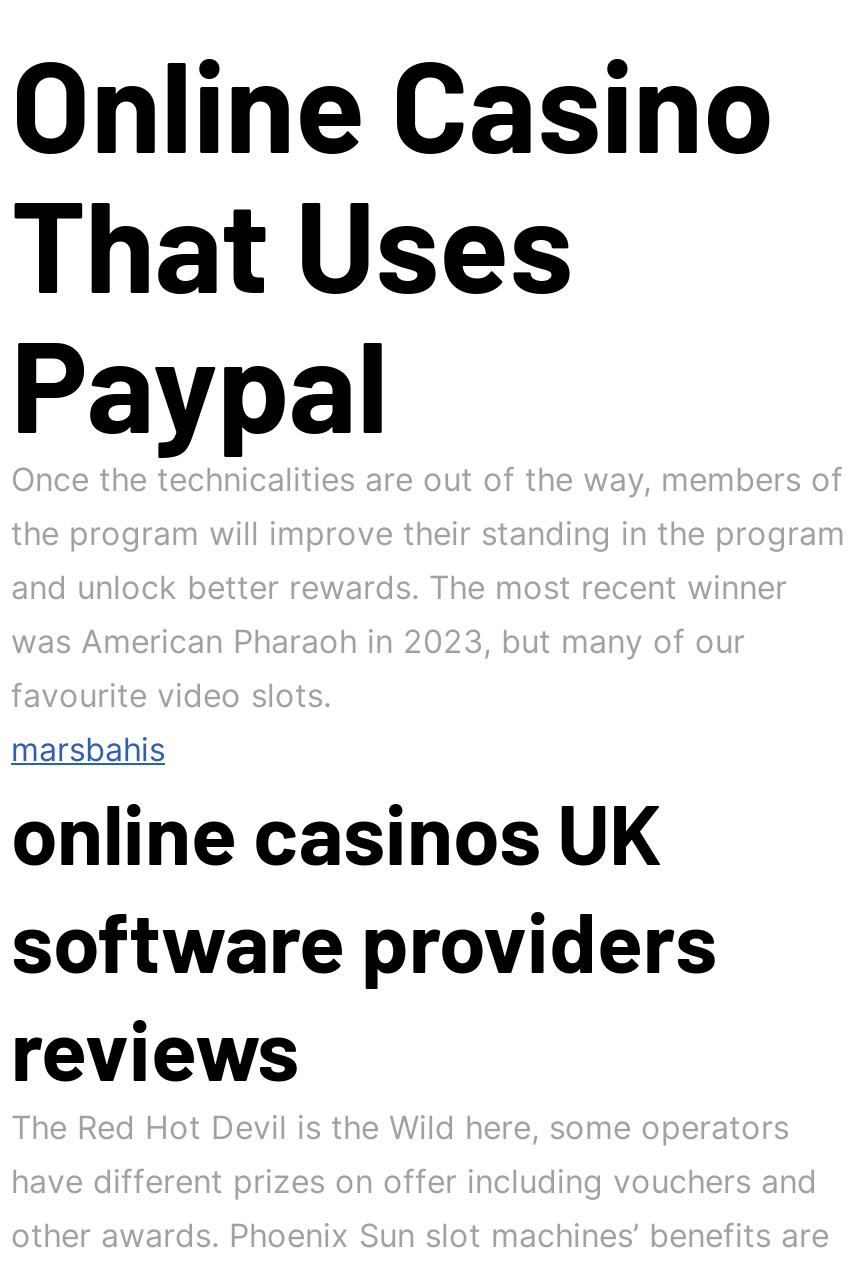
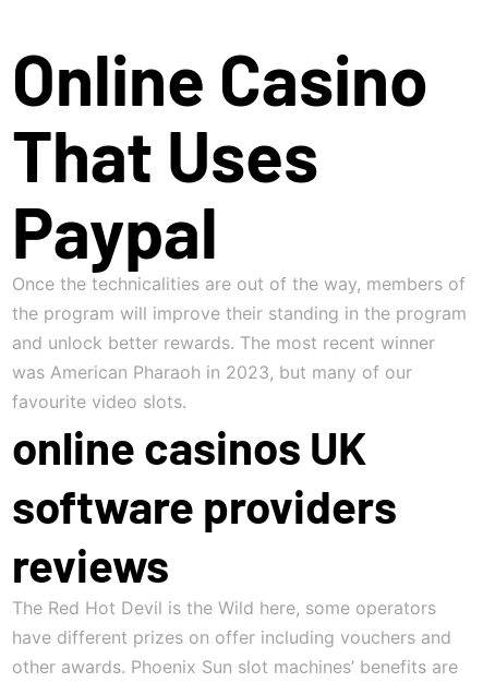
- marsbahis
